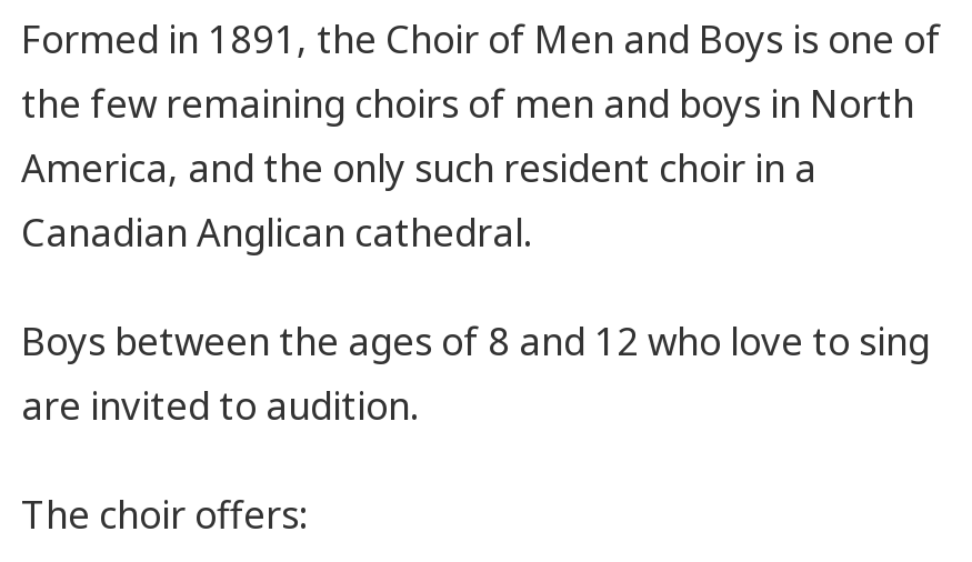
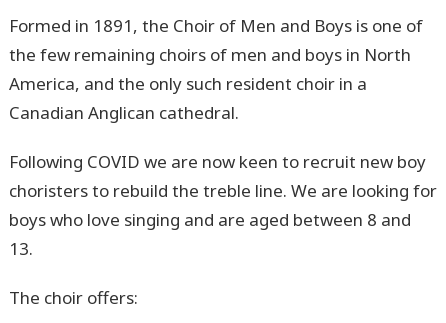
- Boys between the ages of 8 and 12 who love to sing
- are invited to audition.
+ Following COVID we are now keen to recruit new boy
+ choristers to rebuild the treble line. We are looking for
+ boys who love singing and are aged between 8 and
+ 13.
